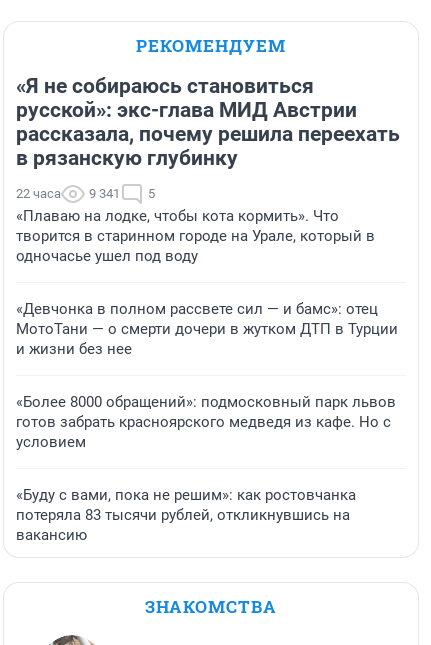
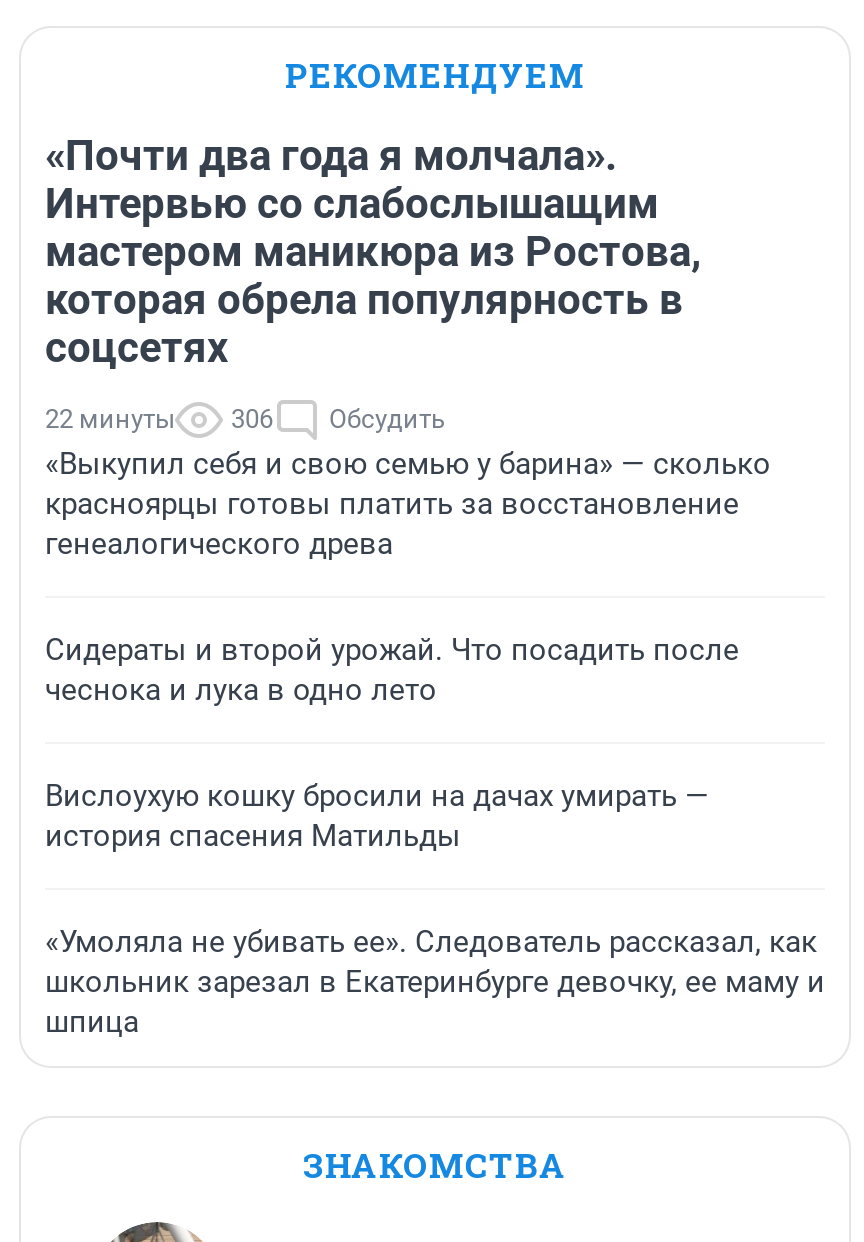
- «Я не собираюсь становиться
- русской»: экс-глава МИД Австрии
- рассказала, почему решила переехать
- в рязанскую глубинку
+ «Почти два года я молчала».
+ Интервью со слабослышащим
+ мастером маникюра из Ростова,
+ которая обрела популярность в
+ соцсетях

- 22 часа
- 9 341
- 5
- «Плаваю на лодке, чтобы кота кормить». Что
- творится в старинном городе на Урале, который в
- одночасье ушел под воду
+ 22 минуты
+ 306
+ Обсудить
+ «Выкупил себя и свою семью у барина» — сколько
+ красноярцы готовы платить за восстановление
+ генеалогического древа

- «Девчонка в полном рассвете сил — и бамс»: отец
- МотоТани — о смерти дочери в жутком ДТП в Турции
- и жизни без нее
+ Сидераты и второй урожай. Что посадить после
+ чеснока и лука в одно лето

- «Более 8000 обращений»: подмосковный парк львов
- готов забрать красноярского медведя из кафе. Но с
- условием
+ Вислоухую кошку бросили на дачах умирать —
+ история спасения Матильды

- «Буду с вами, пока не решим»: как ростовчанка
- потеряла 83 тысячи рублей, откликнувшись на
- вакансию
+ «Умоляла не убивать ее». Следователь рассказал, как
+ школьник зарезал в Екатеринбурге девочку, ее маму и
+ шпица
